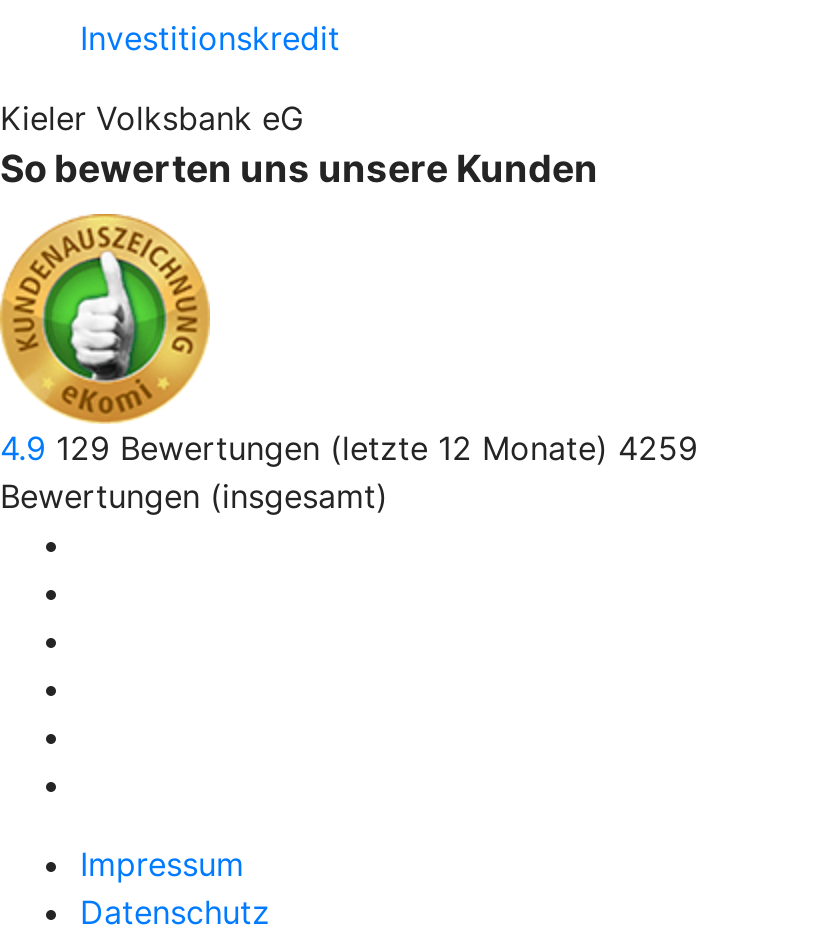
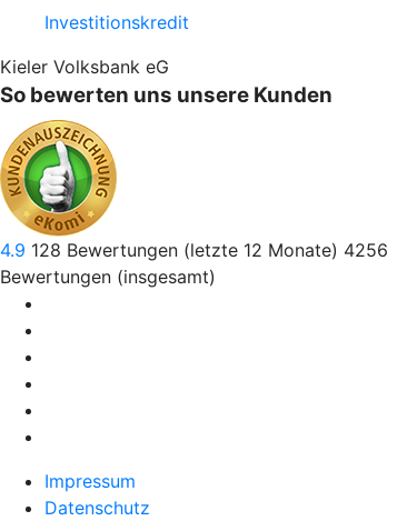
- 4.9 129 Bewertungen (letzte 12 Monate) 4259
+ 4.9 128 Bewertungen (letzte 12 Monate) 4256
